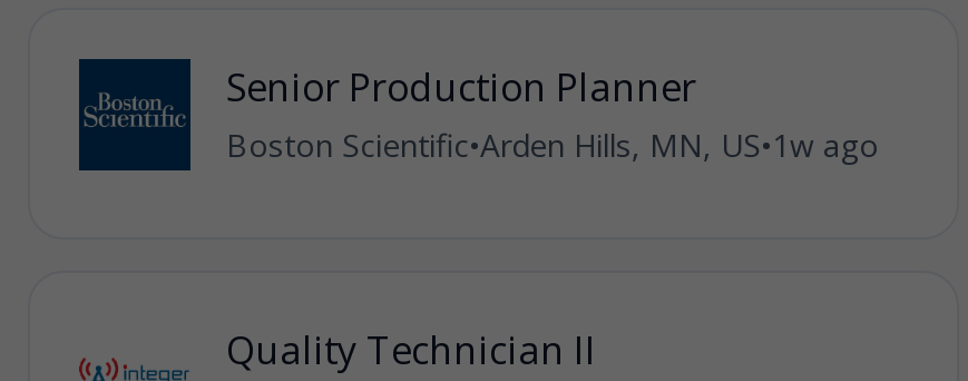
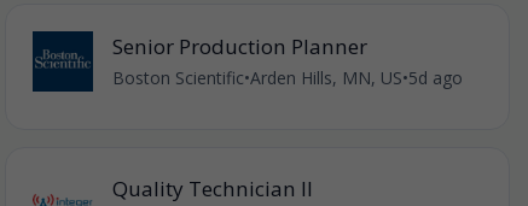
- Boston Scientific•Arden Hills, MN, US•1w ago
+ Boston Scientific•Arden Hills, MN, US•5d ago
